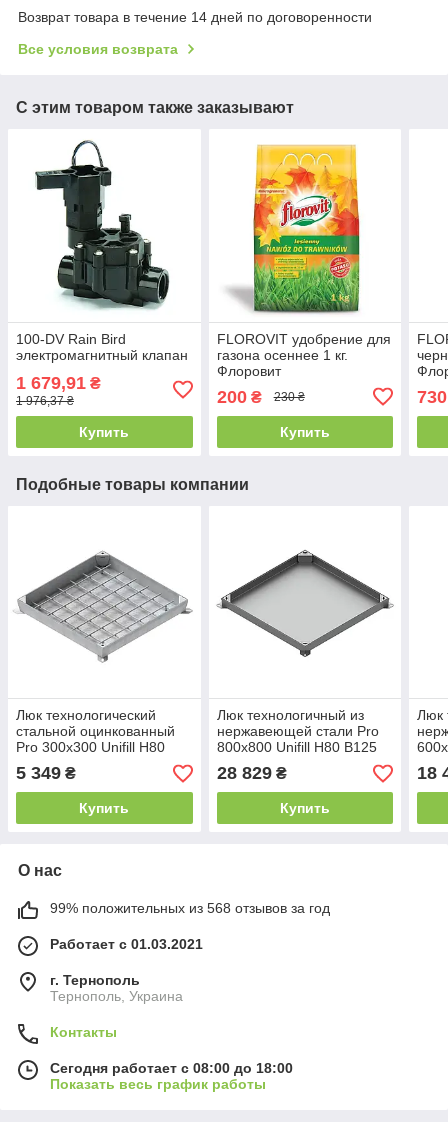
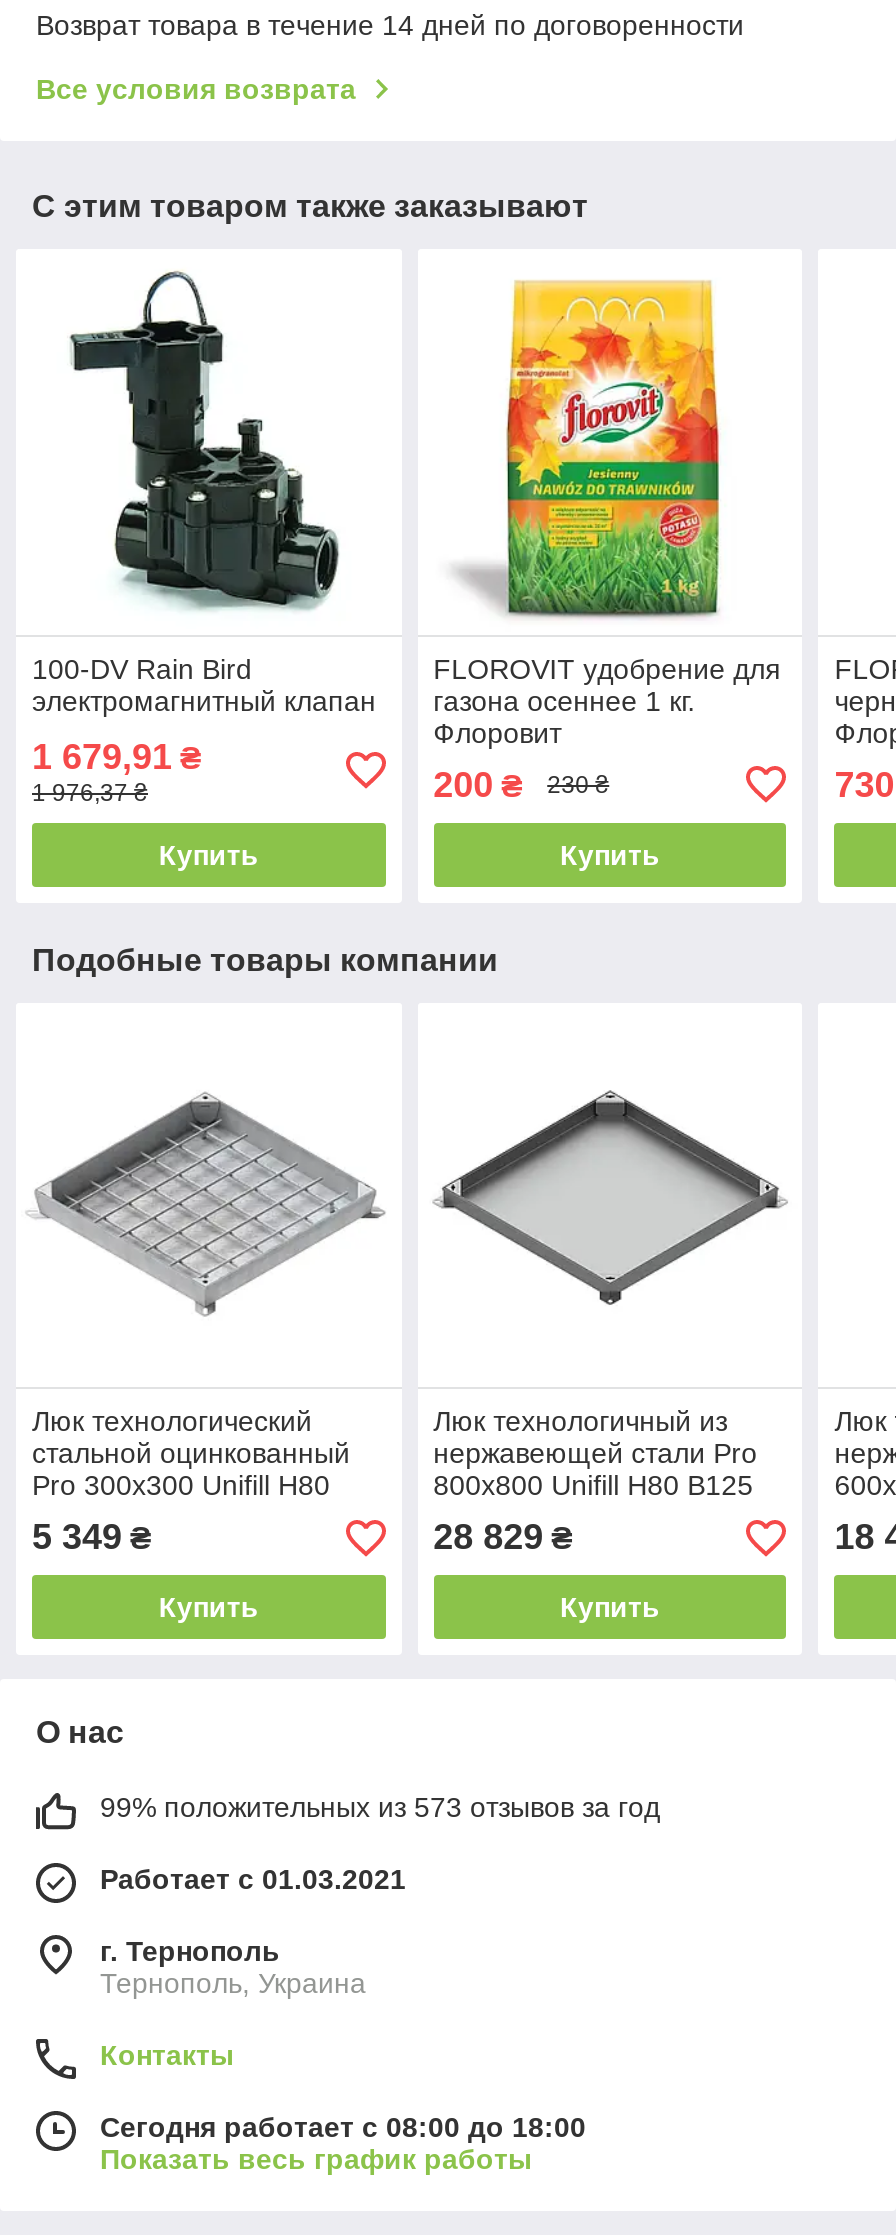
- 99% положительных из 568 отзывов за год
+ 99% положительных из 573 отзывов за год
